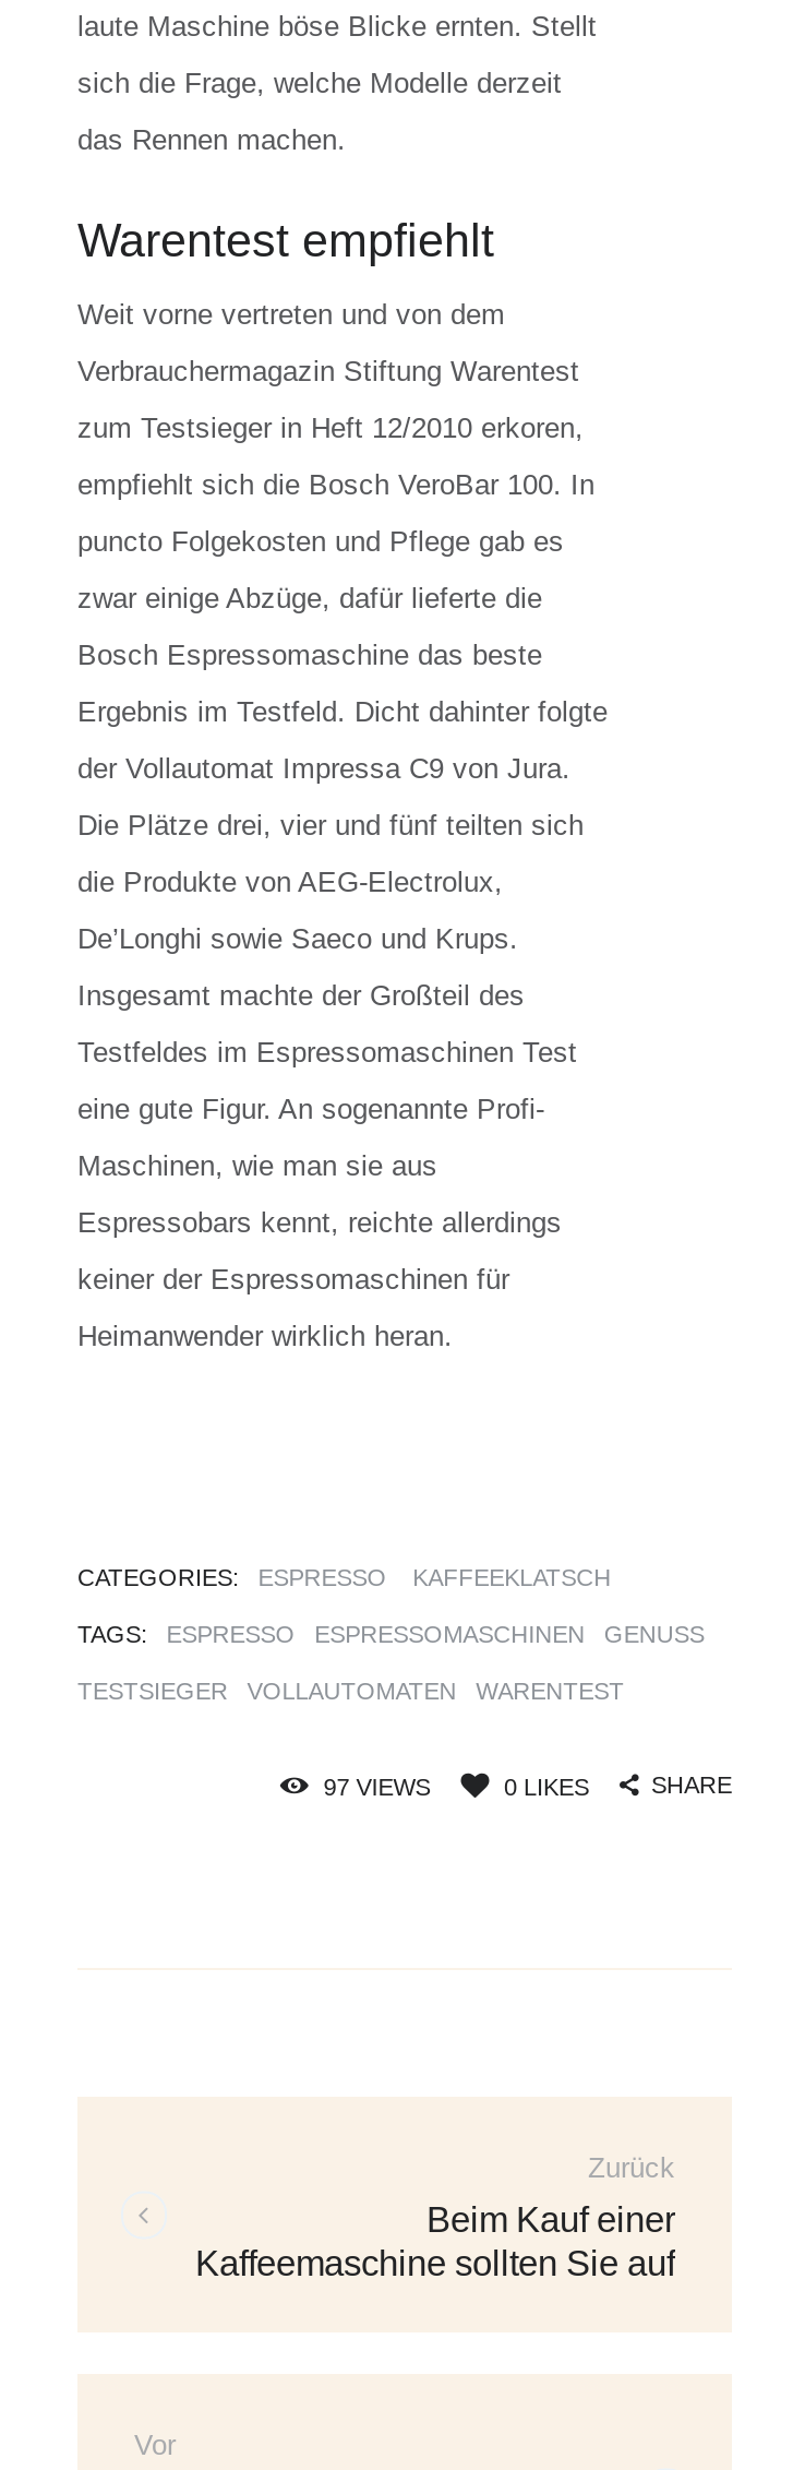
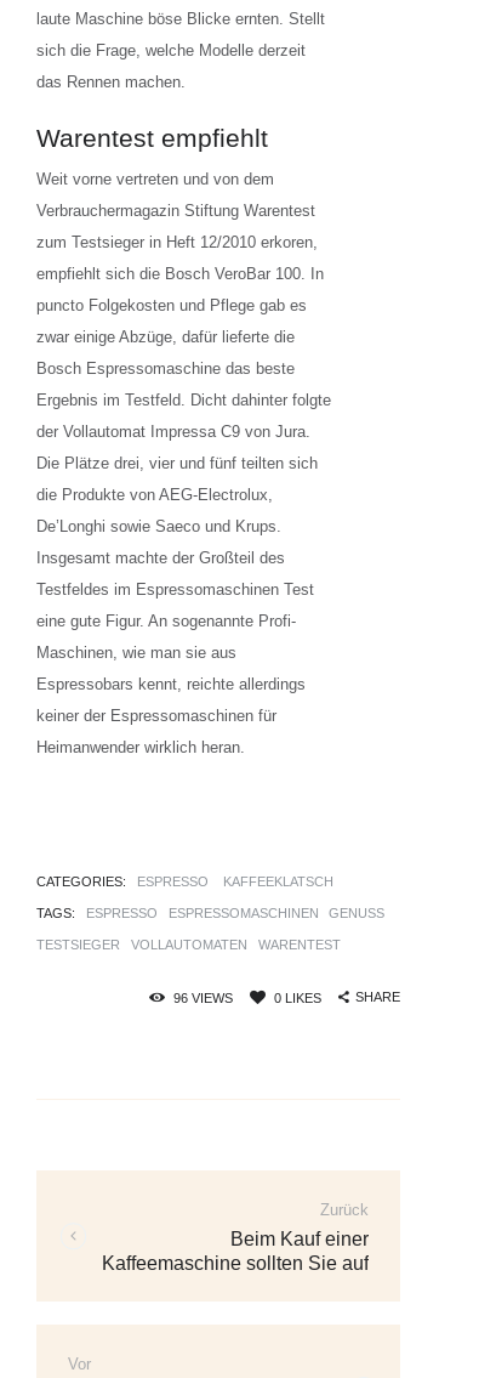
- 97 VIEWS
+ 96 VIEWS
